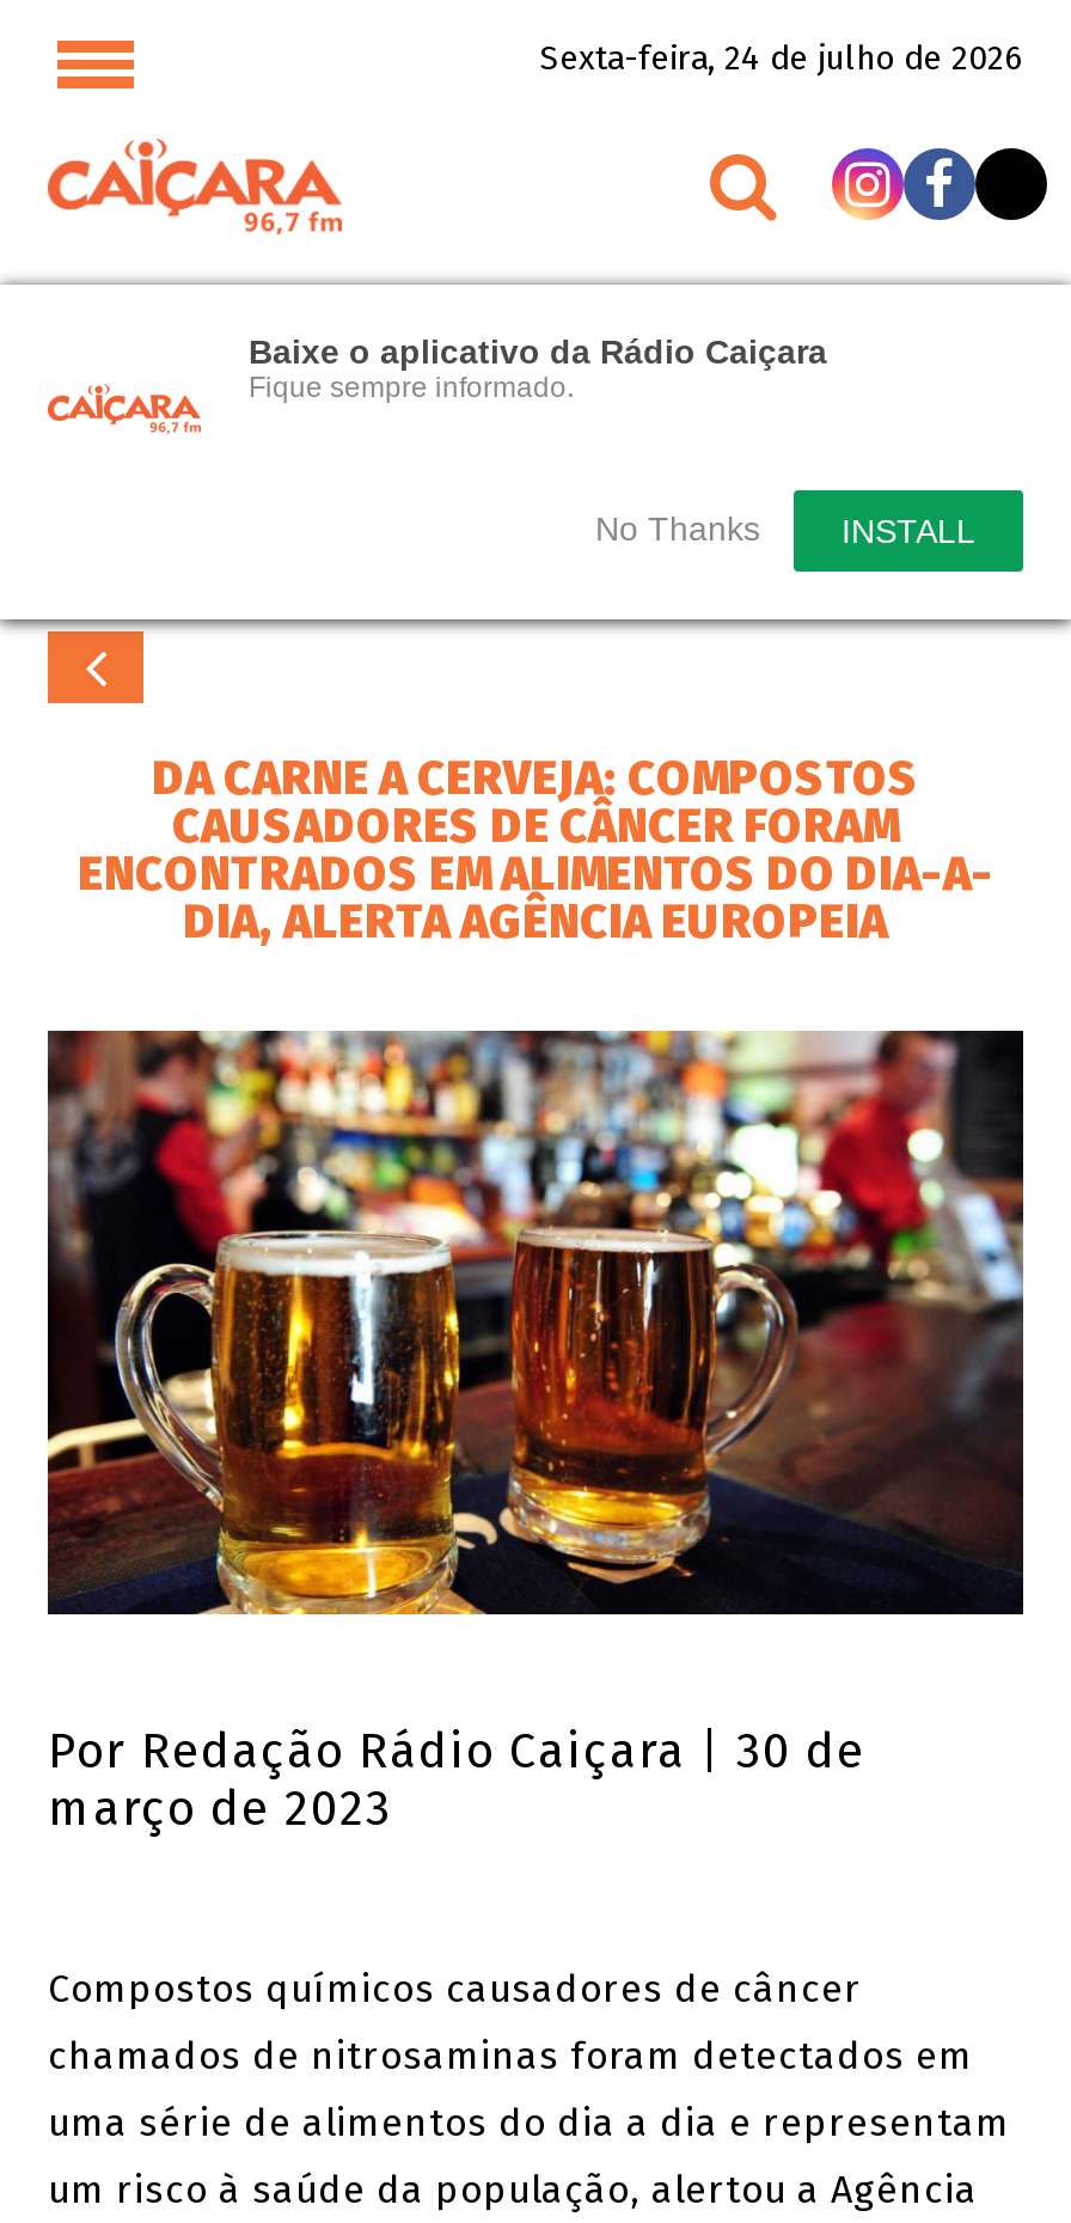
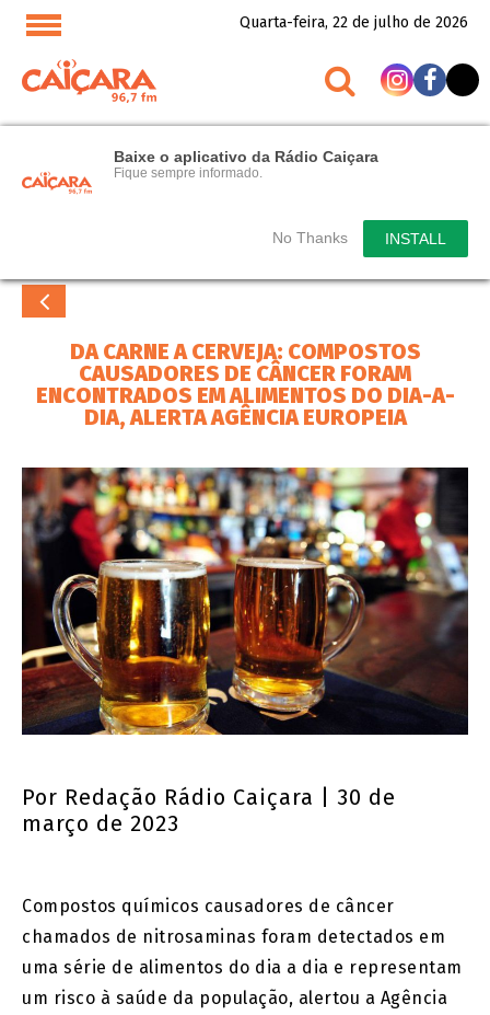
- Sexta-feira, 24 de julho de 2026
+ Quarta-feira, 22 de julho de 2026
